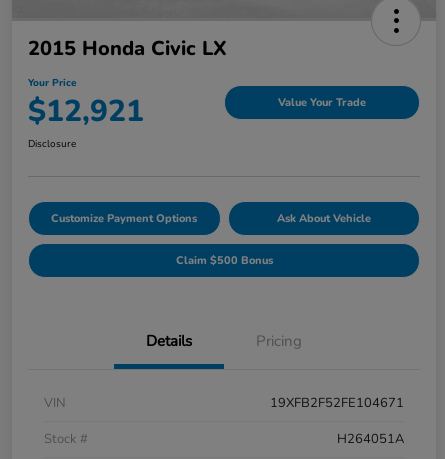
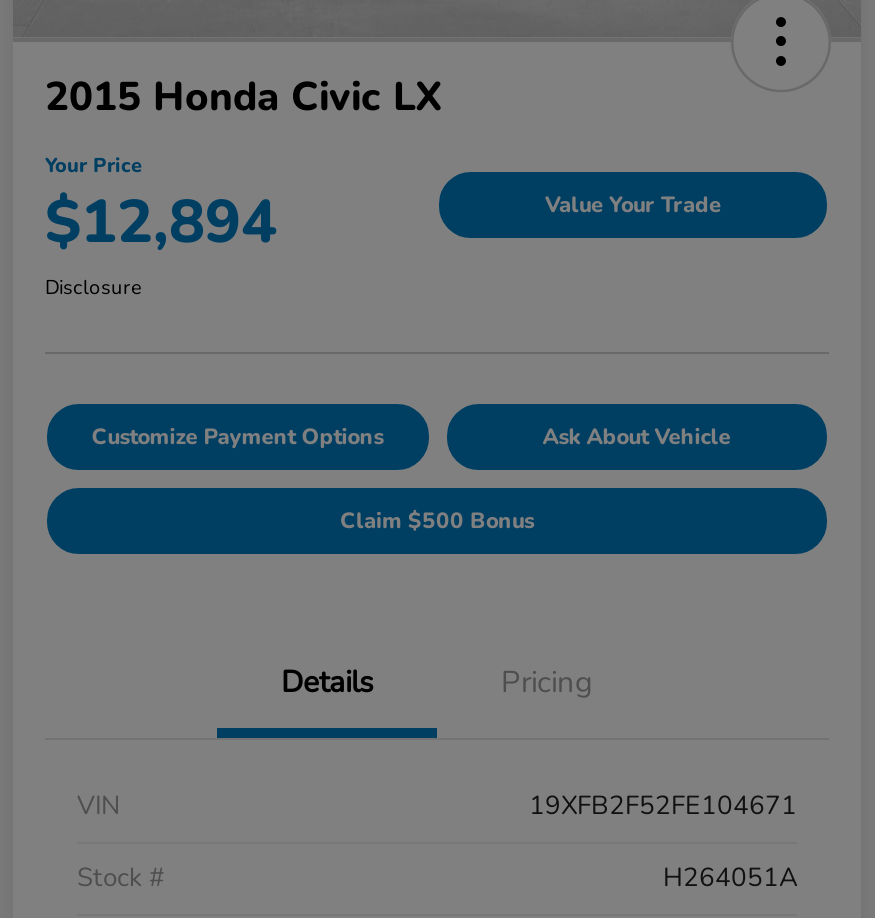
- $12,921
+ $12,894
